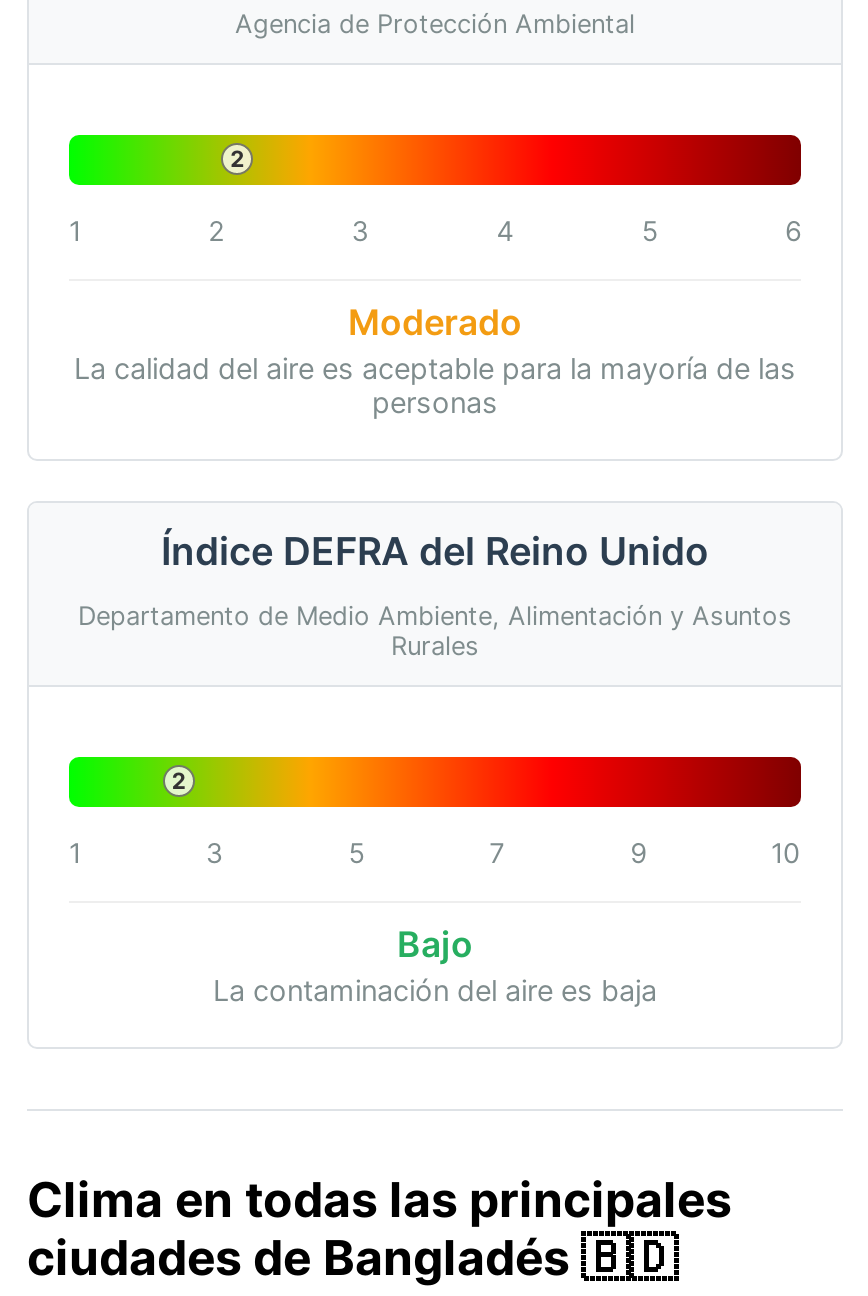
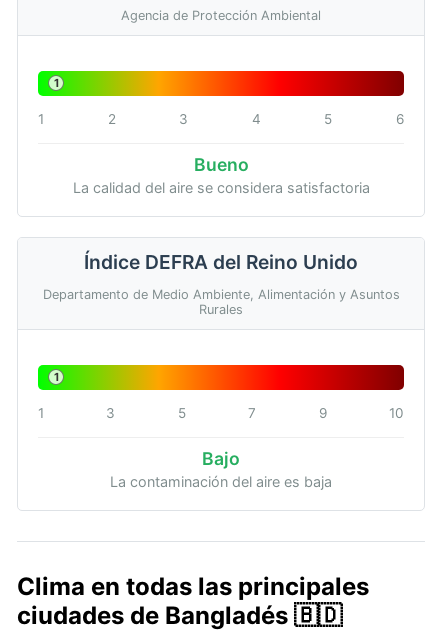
- 2
+ 1

- Moderado
- La calidad del aire es aceptable para la mayoría de las
- personas
+ Bueno
+ La calidad del aire se considera satisfactoria

- 2
+ 1
